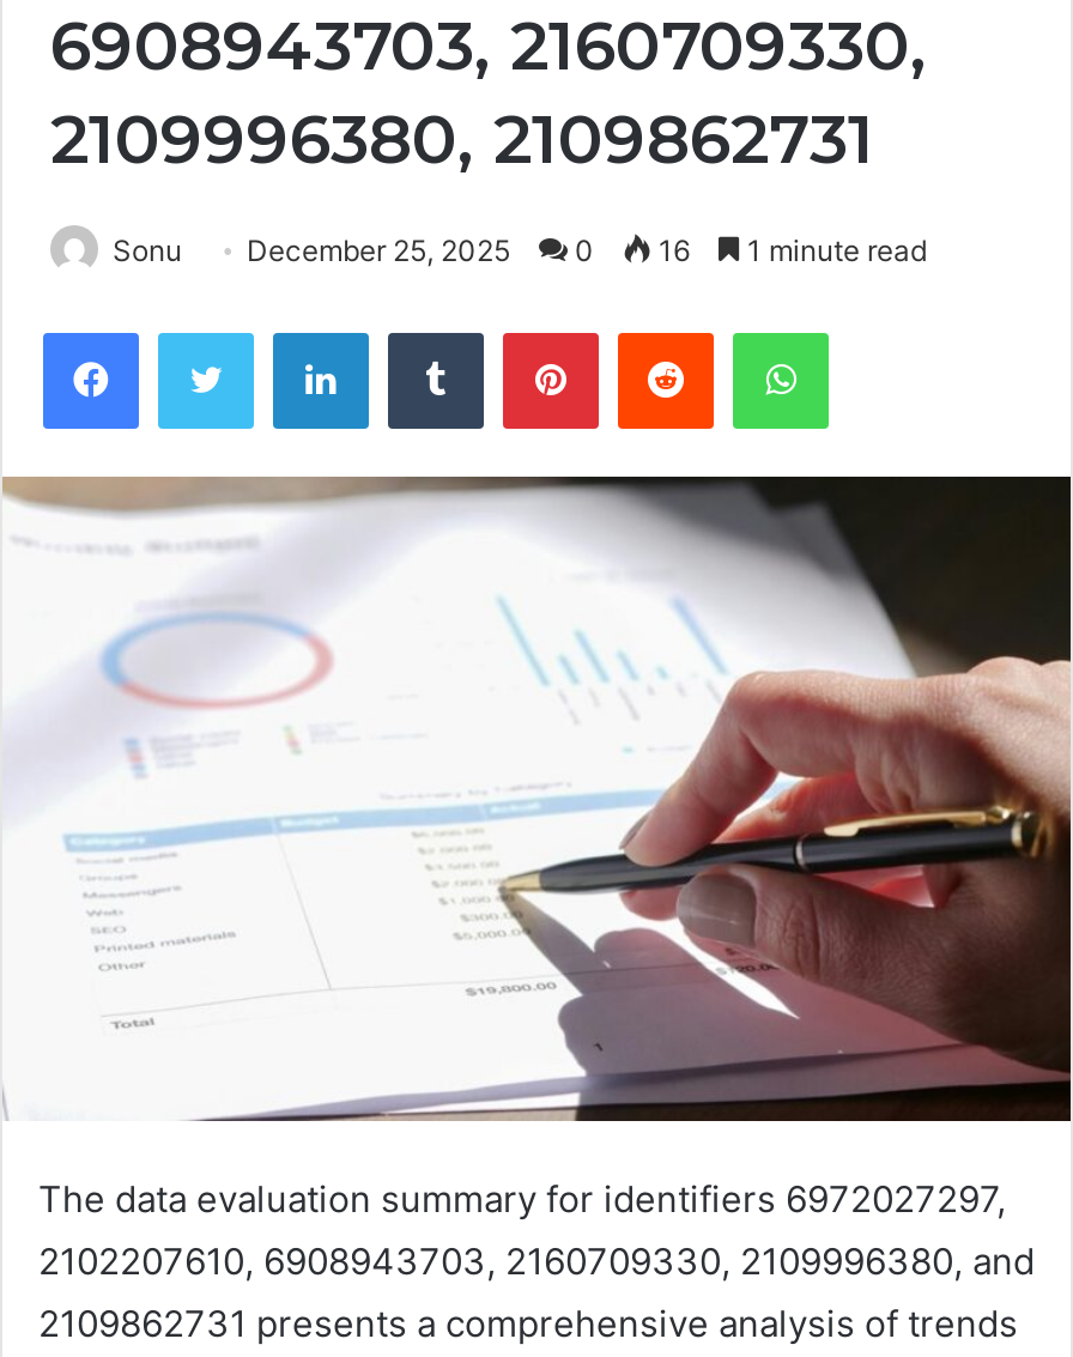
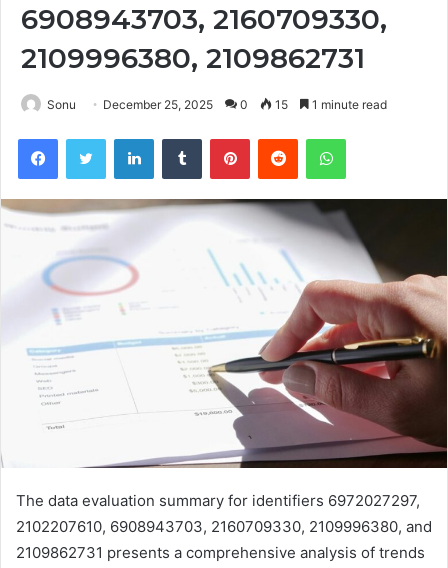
- Sonu December 25, 2025 0 16 1 minute read
+ Sonu December 25, 2025 0 15 1 minute read
